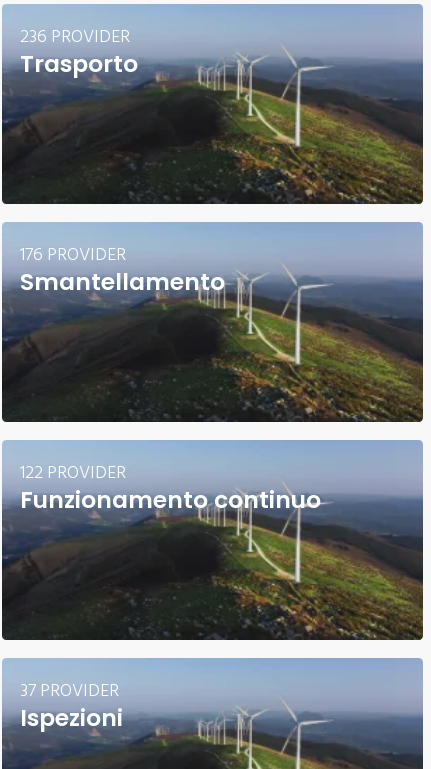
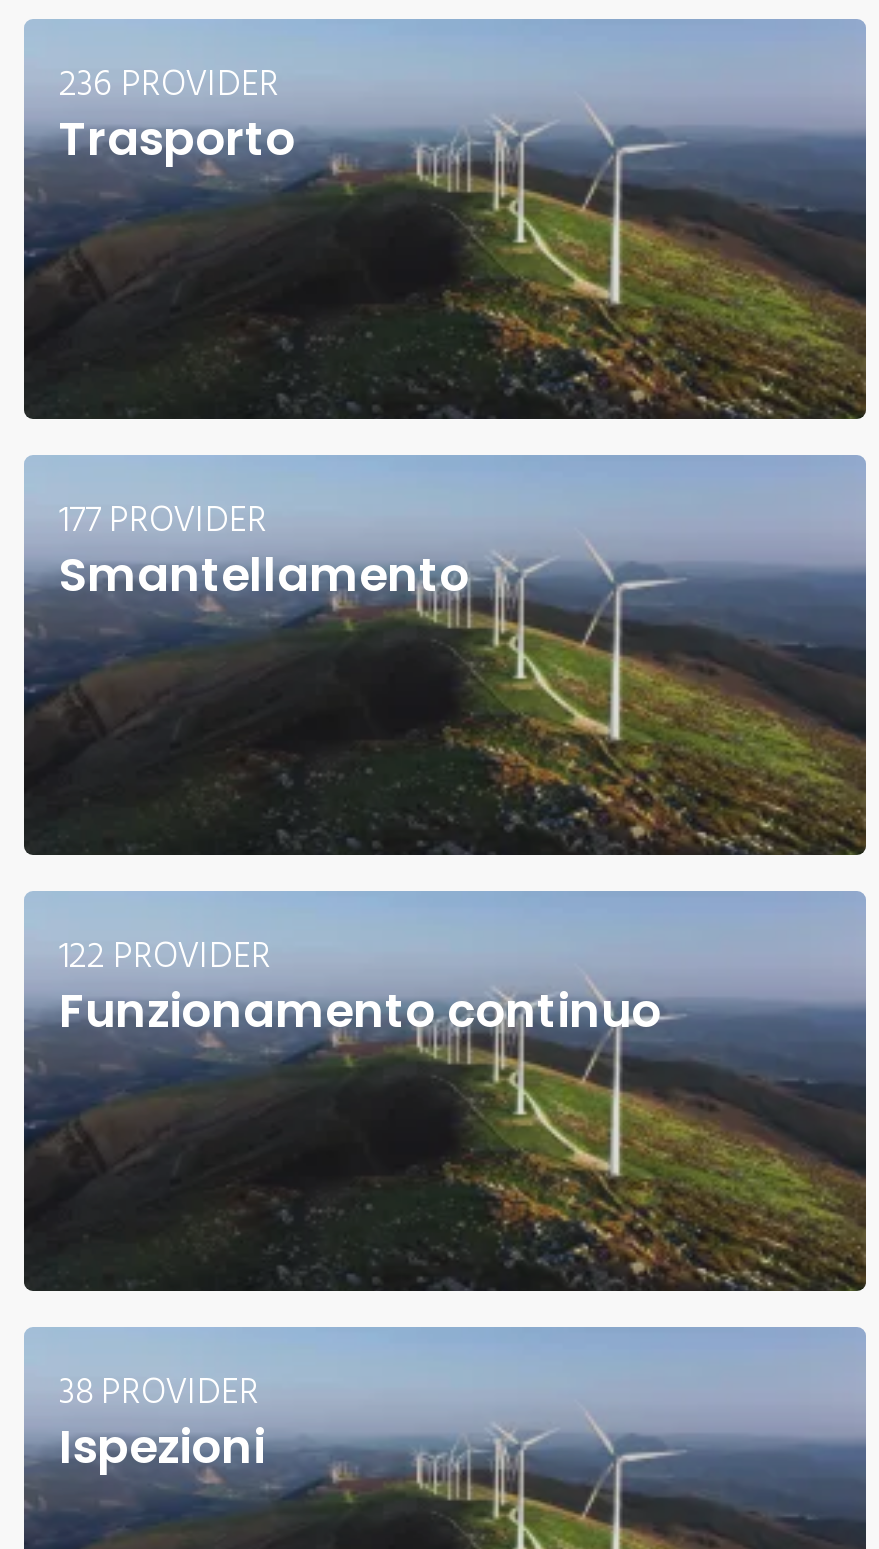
- 176 PROVIDER
+ 177 PROVIDER

- 37 PROVIDER
+ 38 PROVIDER
